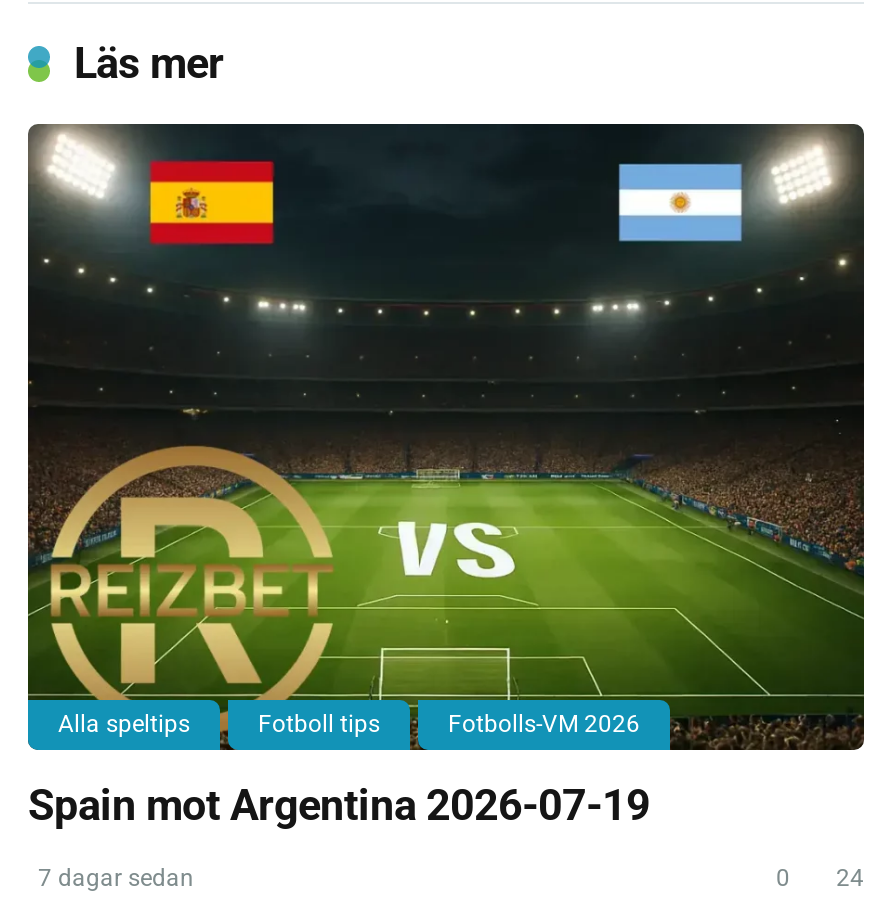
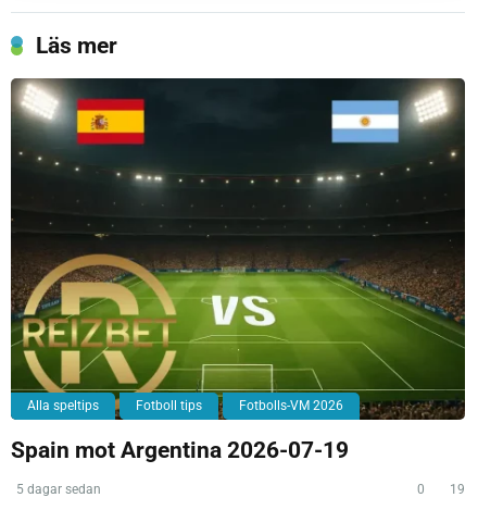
- 7 dagar sedan
+ 5 dagar sedan

- 0 24
+ 0 19
